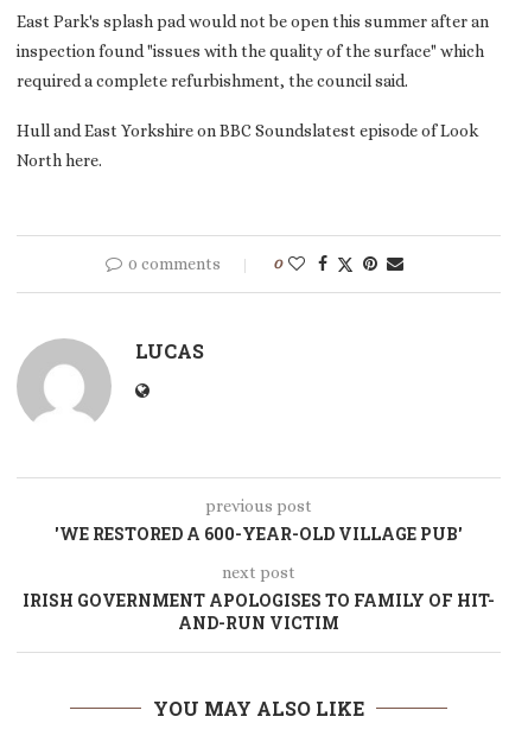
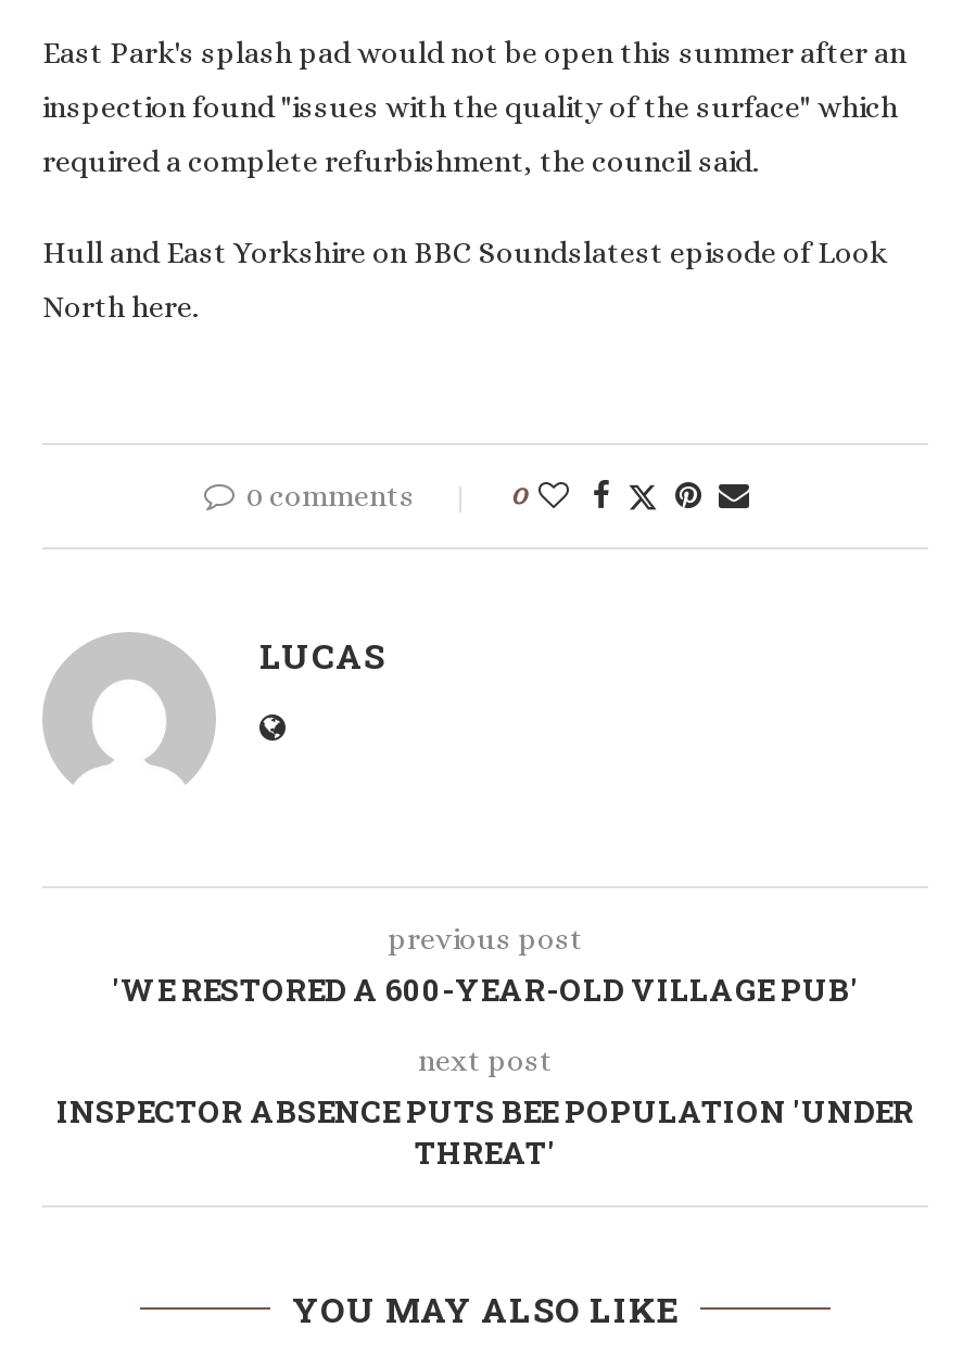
- IRISH GOVERNMENT APOLOGISES TO FAMILY OF HIT-
- AND-RUN VICTIM
+ INSPECTOR ABSENCE PUTS BEE POPULATION 'UNDER
+ THREAT'
